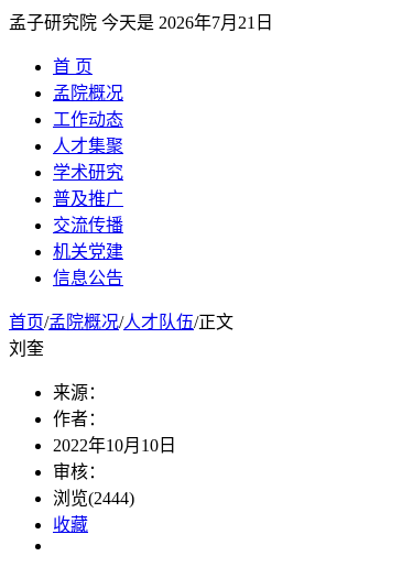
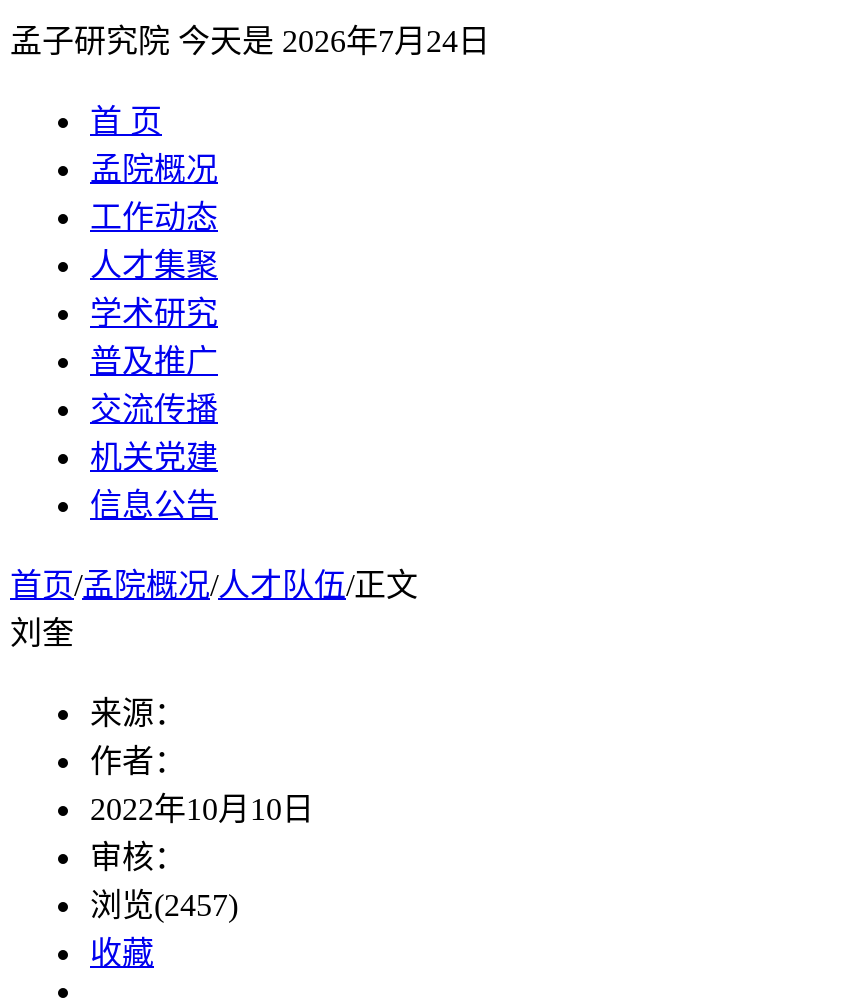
- 孟子研究院 今天是2026年7月21日
+ 孟子研究院 今天是2026年7月24日

- 浏览(2444)
+ 浏览(2457)
